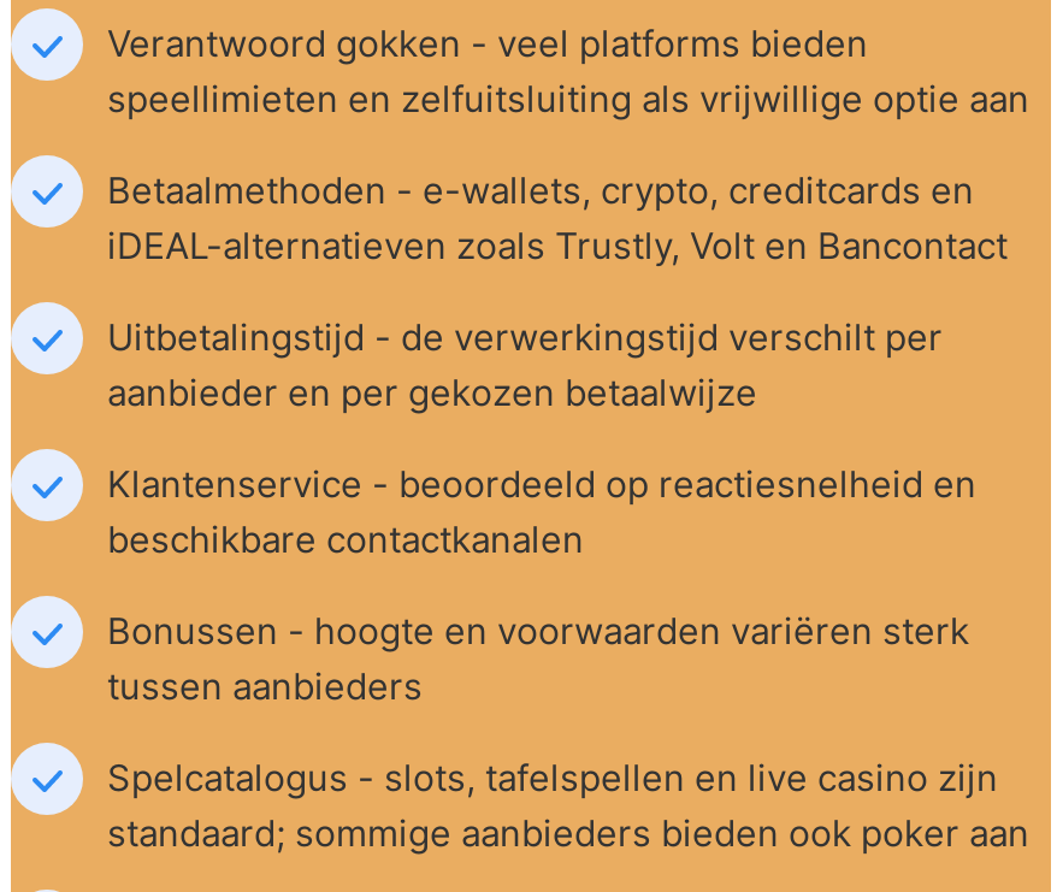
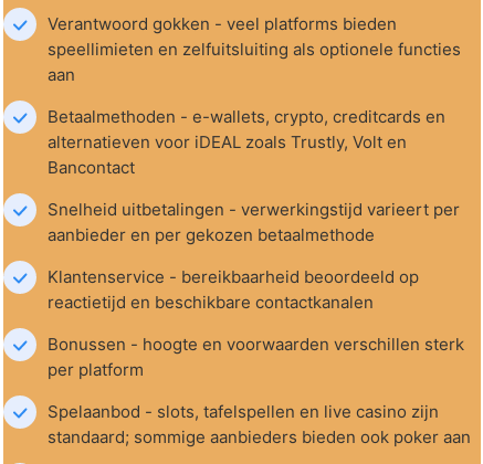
- speellimieten en zelfuitsluiting als vrijwillige optie aan
+ speellimieten en zelfuitsluiting als optionele functies
+ aan

- iDEAL-alternatieven zoals Trustly, Volt en Bancontact
+ alternatieven voor iDEAL zoals Trustly, Volt en
+ Bancontact

- Uitbetalingstijd - de verwerkingstijd verschilt per
- aanbieder en per gekozen betaalwijze
+ Snelheid uitbetalingen - verwerkingstijd varieert per
+ aanbieder en per gekozen betaalmethode

- Klantenservice - beoordeeld op reactiesnelheid en
- beschikbare contactkanalen
+ Klantenservice - bereikbaarheid beoordeeld op
+ reactietijd en beschikbare contactkanalen

- Bonussen - hoogte en voorwaarden variëren sterk
- tussen aanbieders
+ Bonussen - hoogte en voorwaarden verschillen sterk
+ per platform

- Spelcatalogus - slots, tafelspellen en live casino zijn
+ Spelaanbod - slots, tafelspellen en live casino zijn
